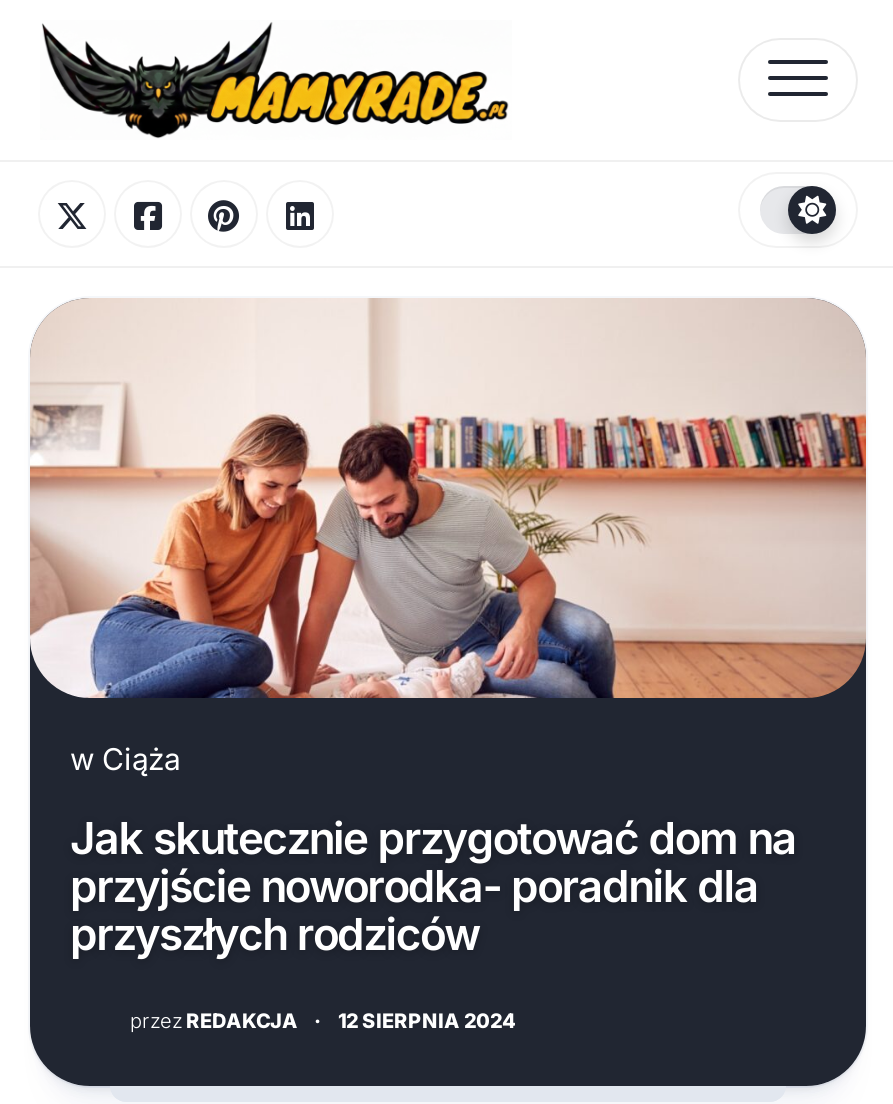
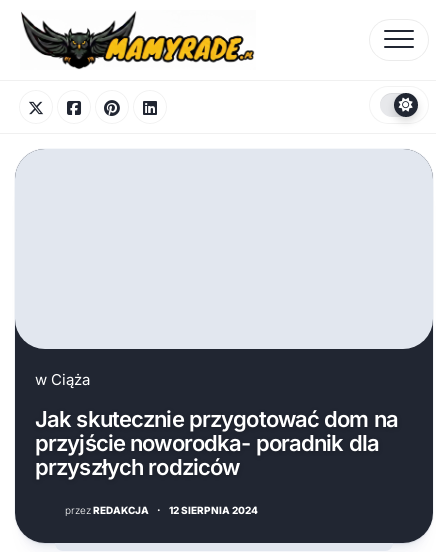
- [image]
